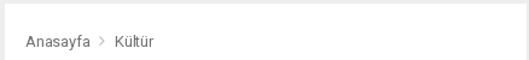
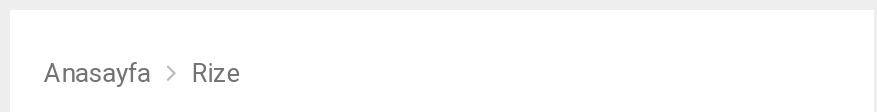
- Kültür
+ Rize
